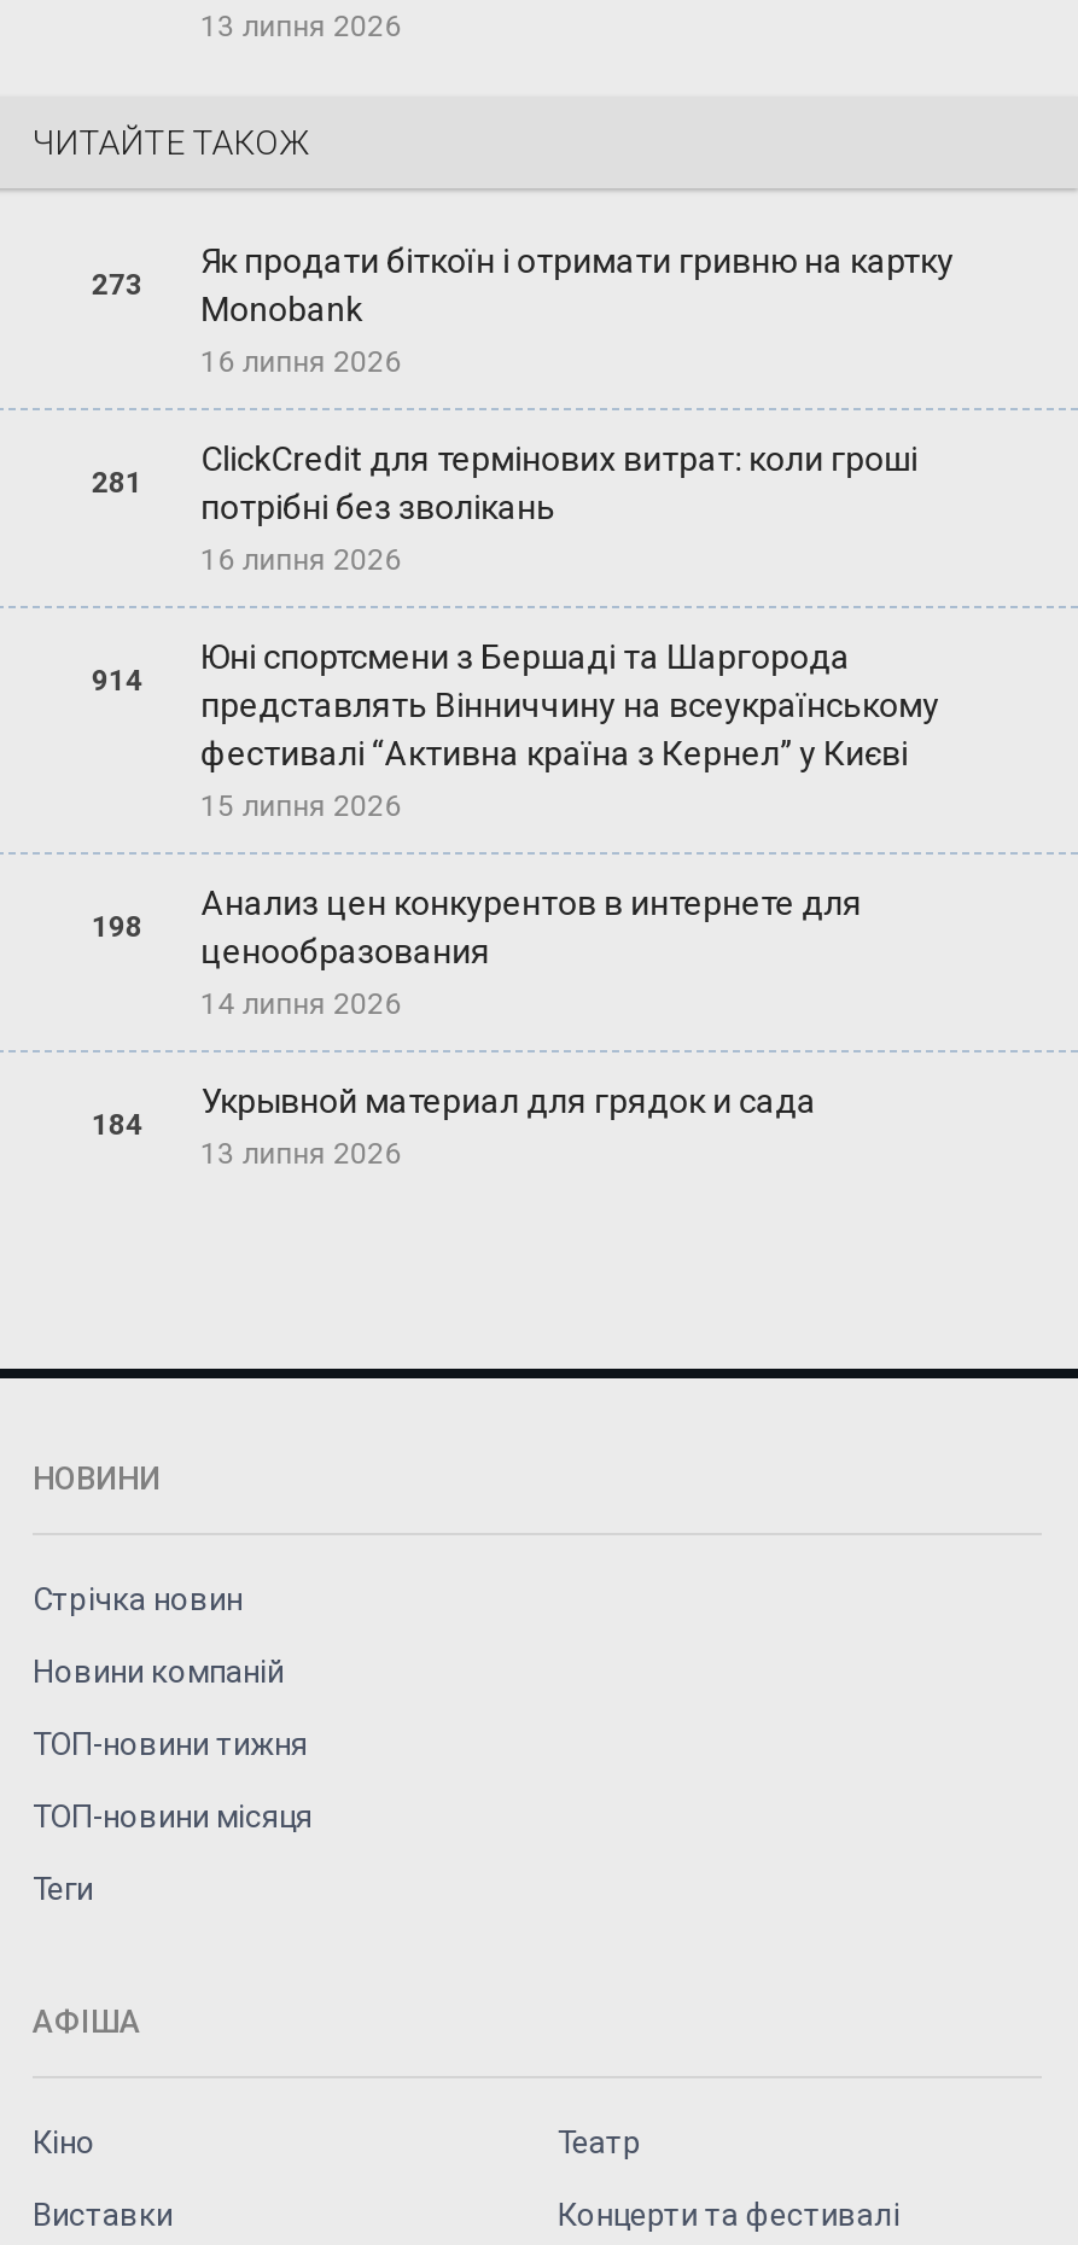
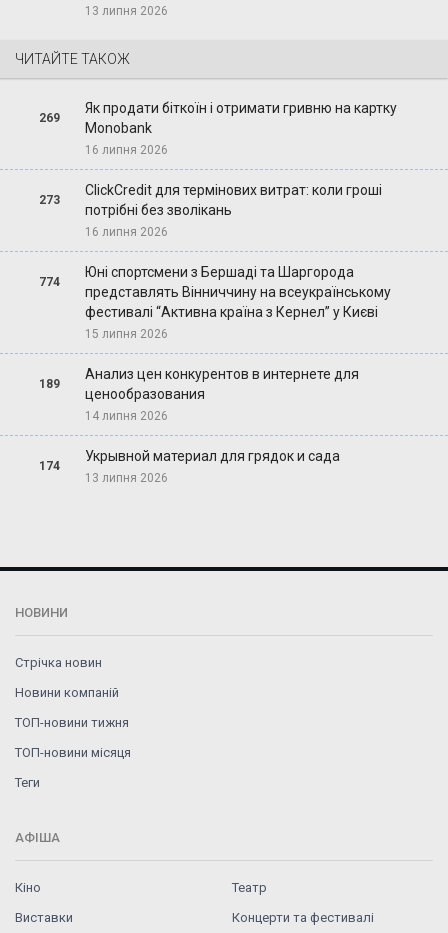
- 273
+ 269

- 281
+ 273

- 914
+ 774

- 198
+ 189

- 184
+ 174
